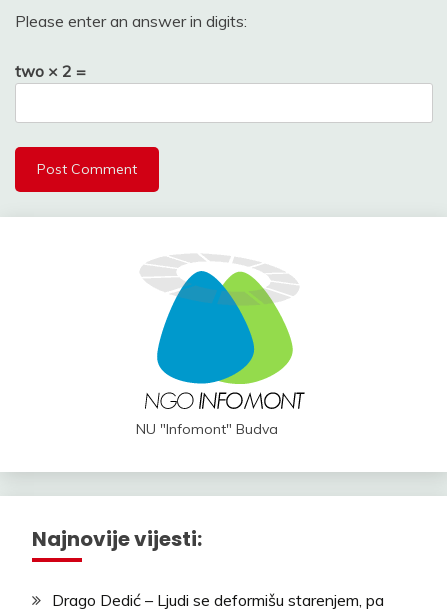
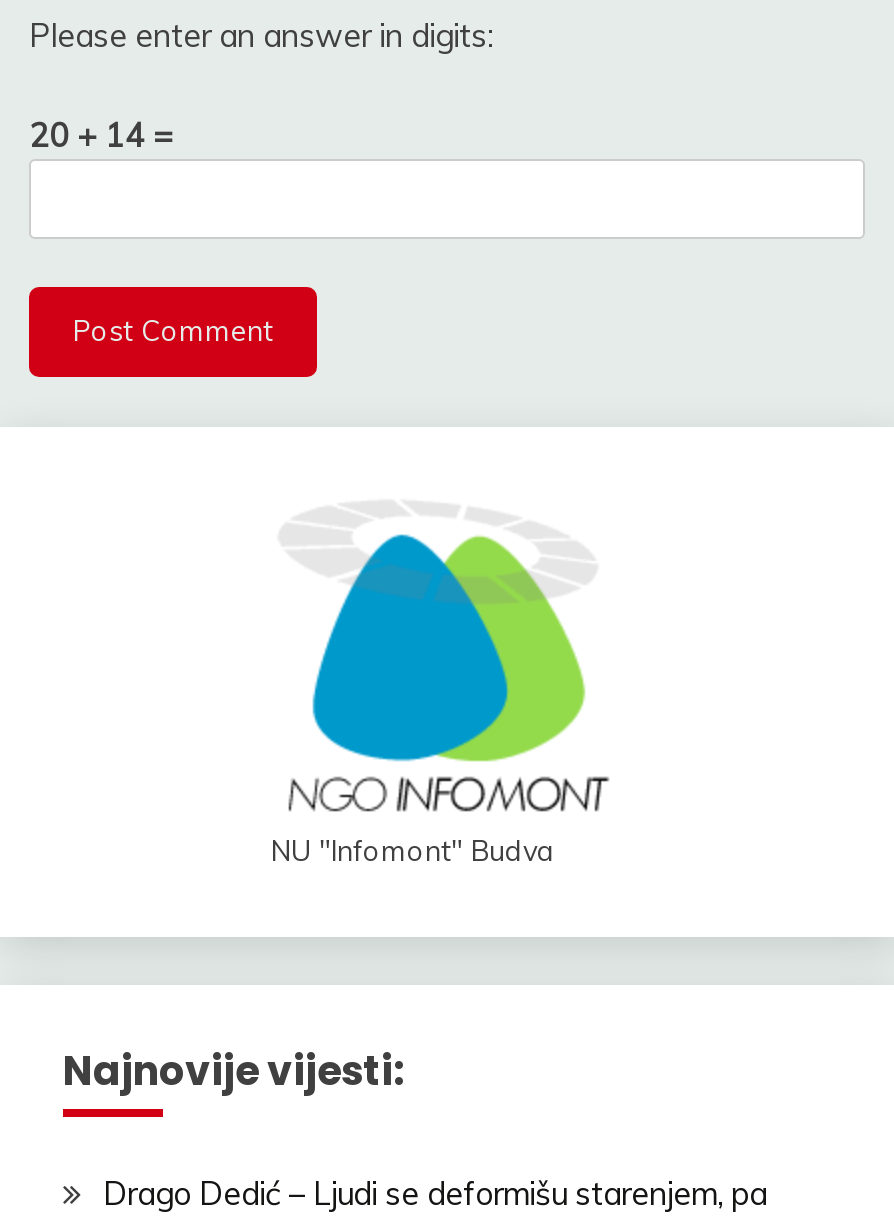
- two × 2 =
+ 20 + 14 =
